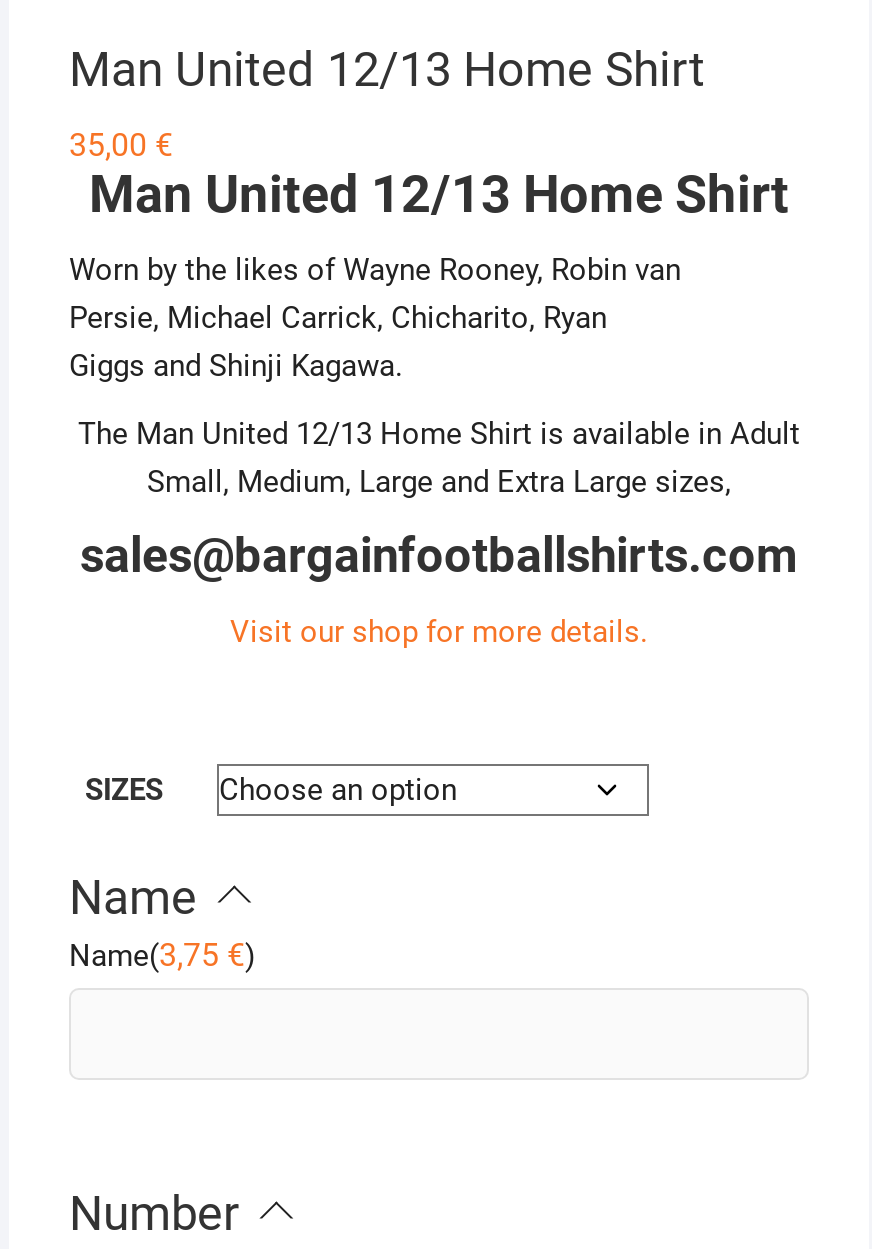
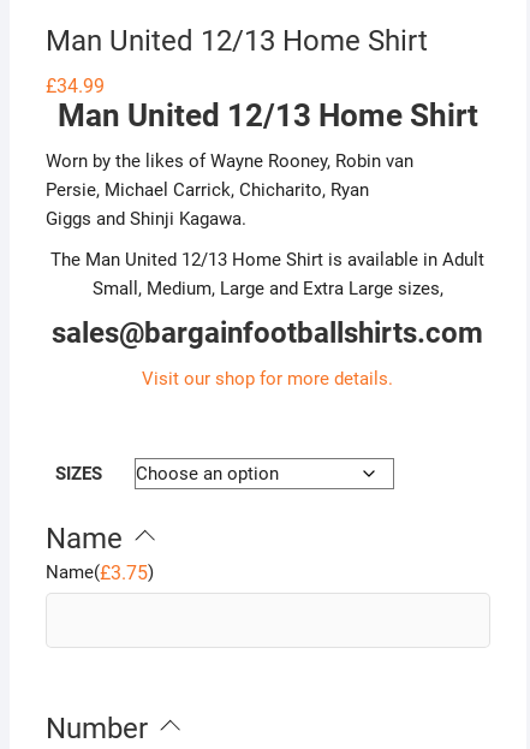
- 35,00 €
+ £34.99

- Name(3,75 €)
+ Name(£3.75)
